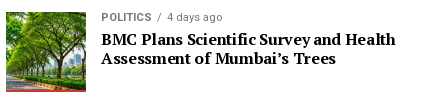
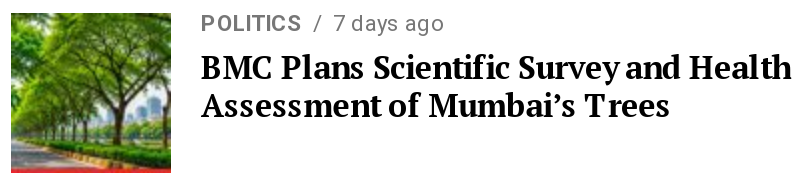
- POLITICS 4 days ago
+ POLITICS 7 days ago
